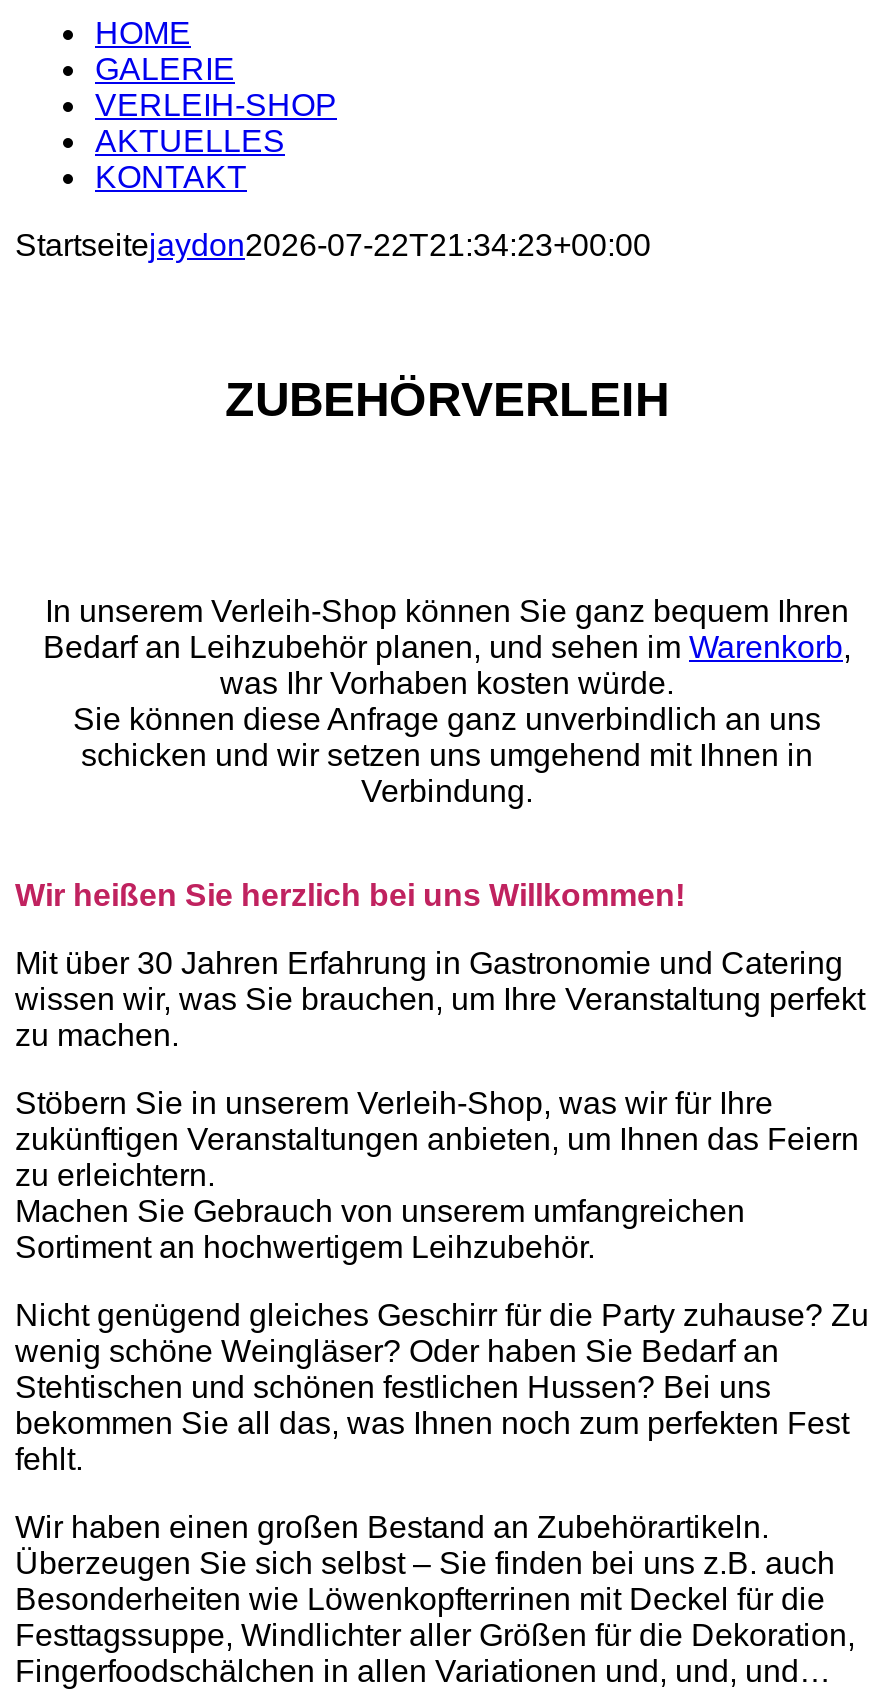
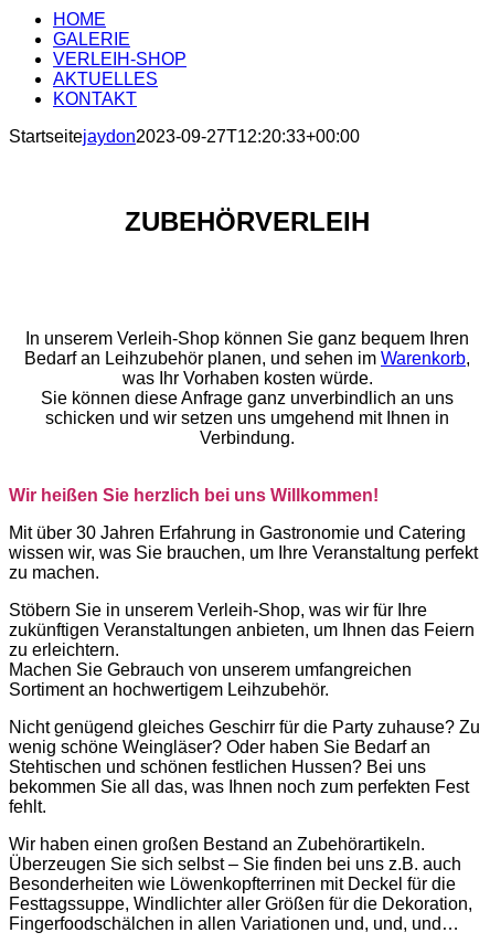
- Startseitejaydon2026-07-22T21:34:23+00:00
+ Startseitejaydon2023-09-27T12:20:33+00:00
